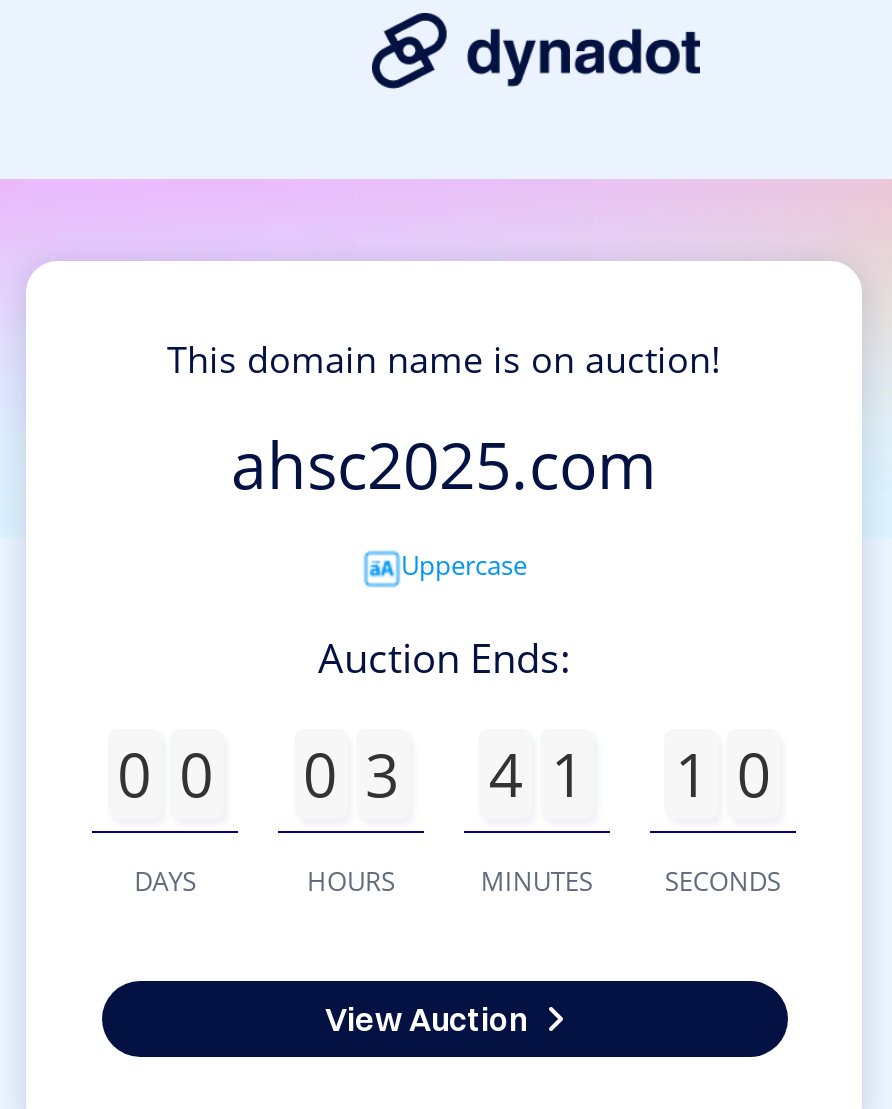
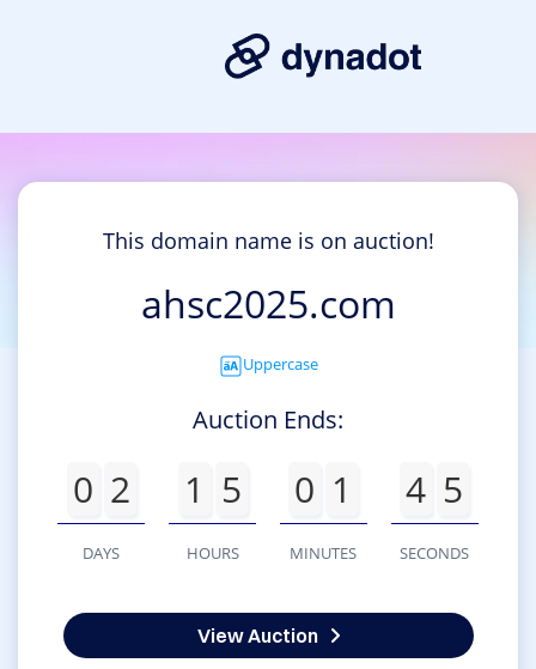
- 0 0
+ 0 2

- 0 3
+ 1 5

- 4 1
+ 0 1

- 1 0
+ 4 5
